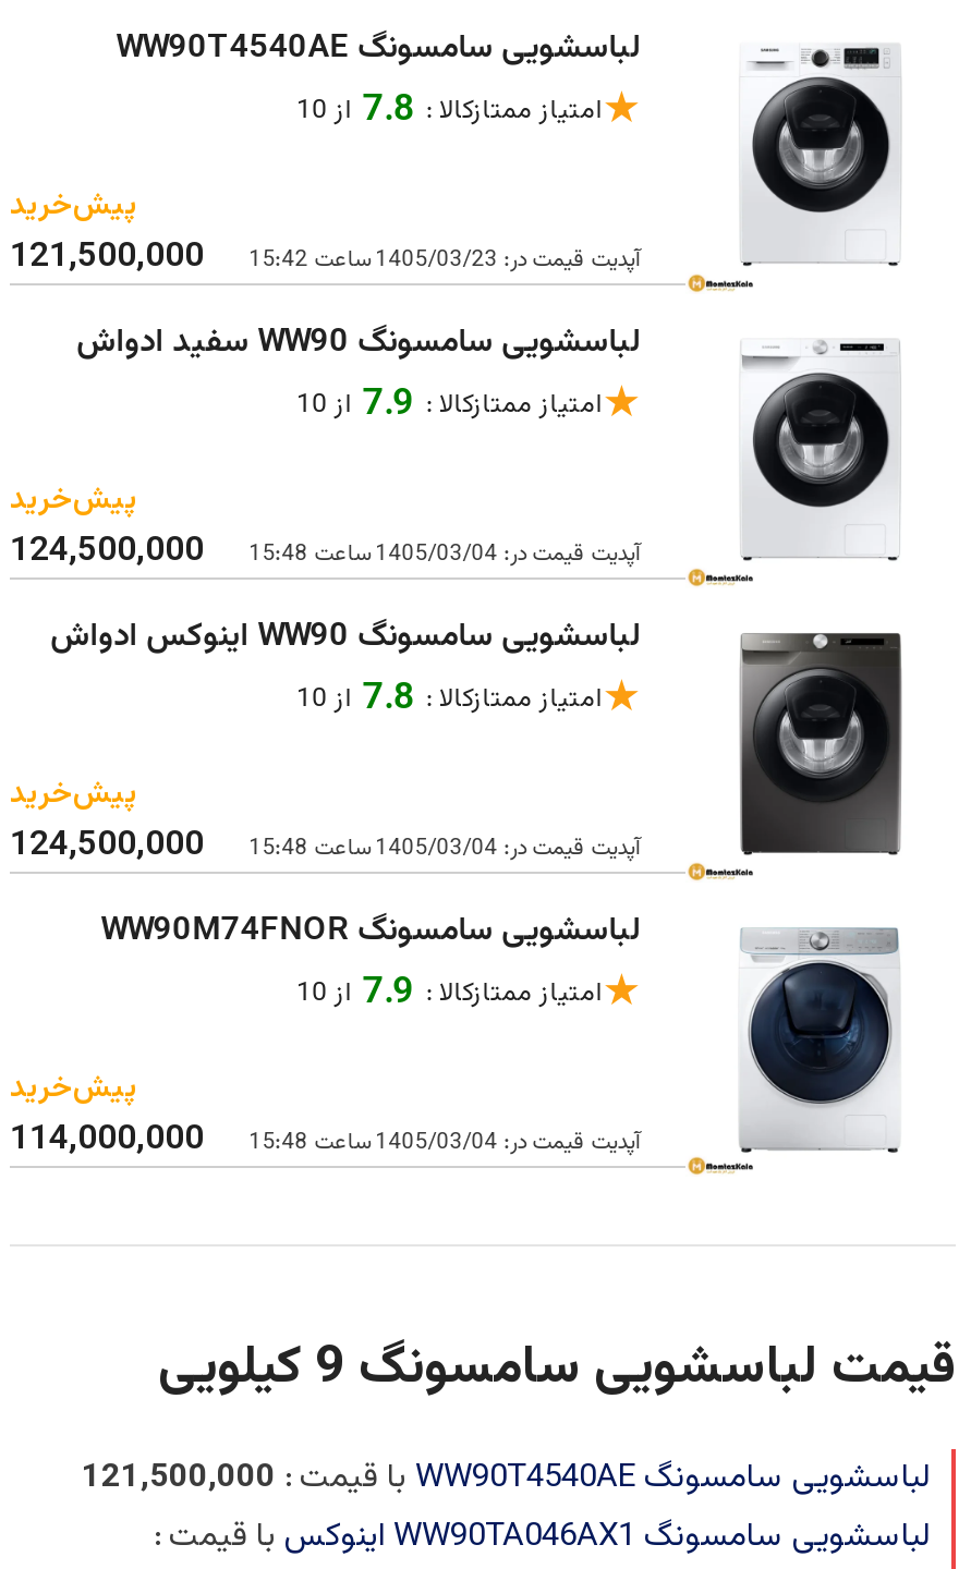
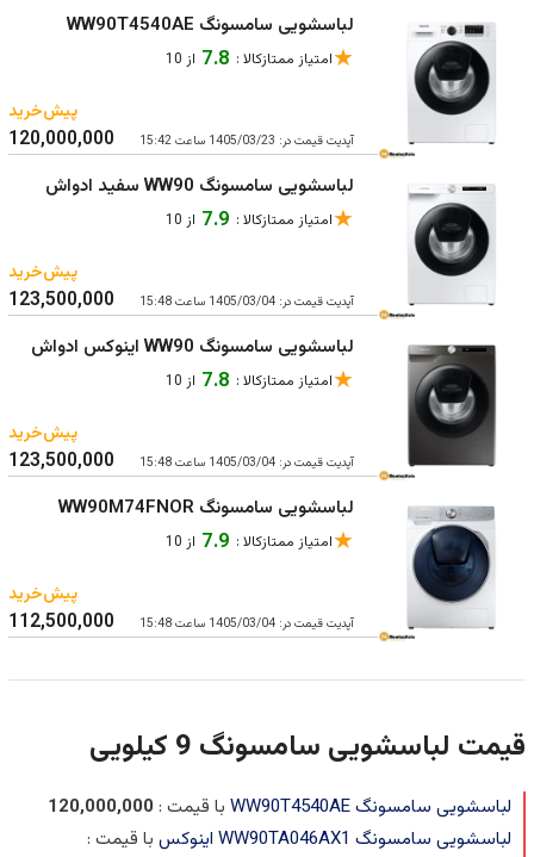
- 121,500,000
+ 120,000,000

- 124,500,000
+ 123,500,000

- 124,500,000
+ 123,500,000

- 114,000,000
+ 112,500,000

- با قیمت : 121,500,000
+ با قیمت : 120,000,000
